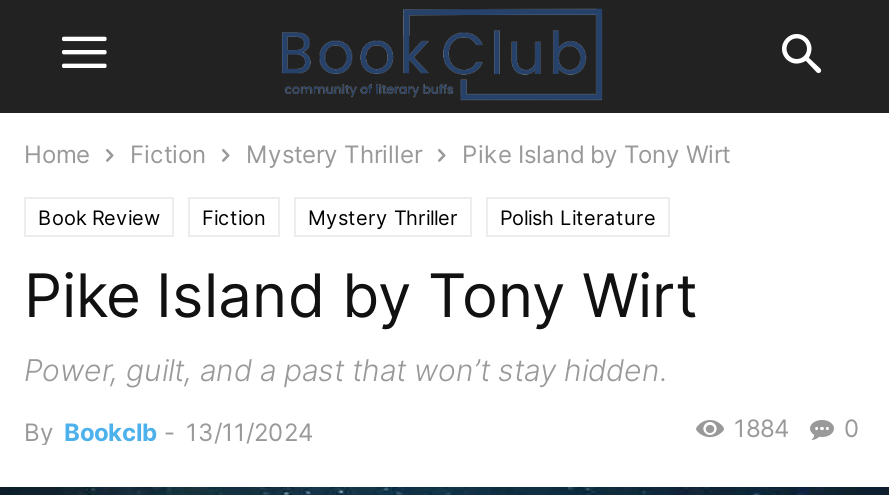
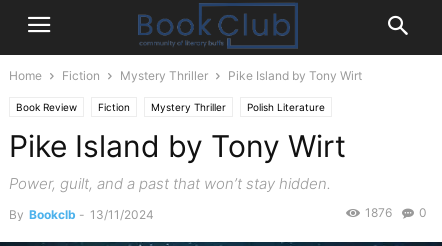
- 1884 0
+ 1876 0
